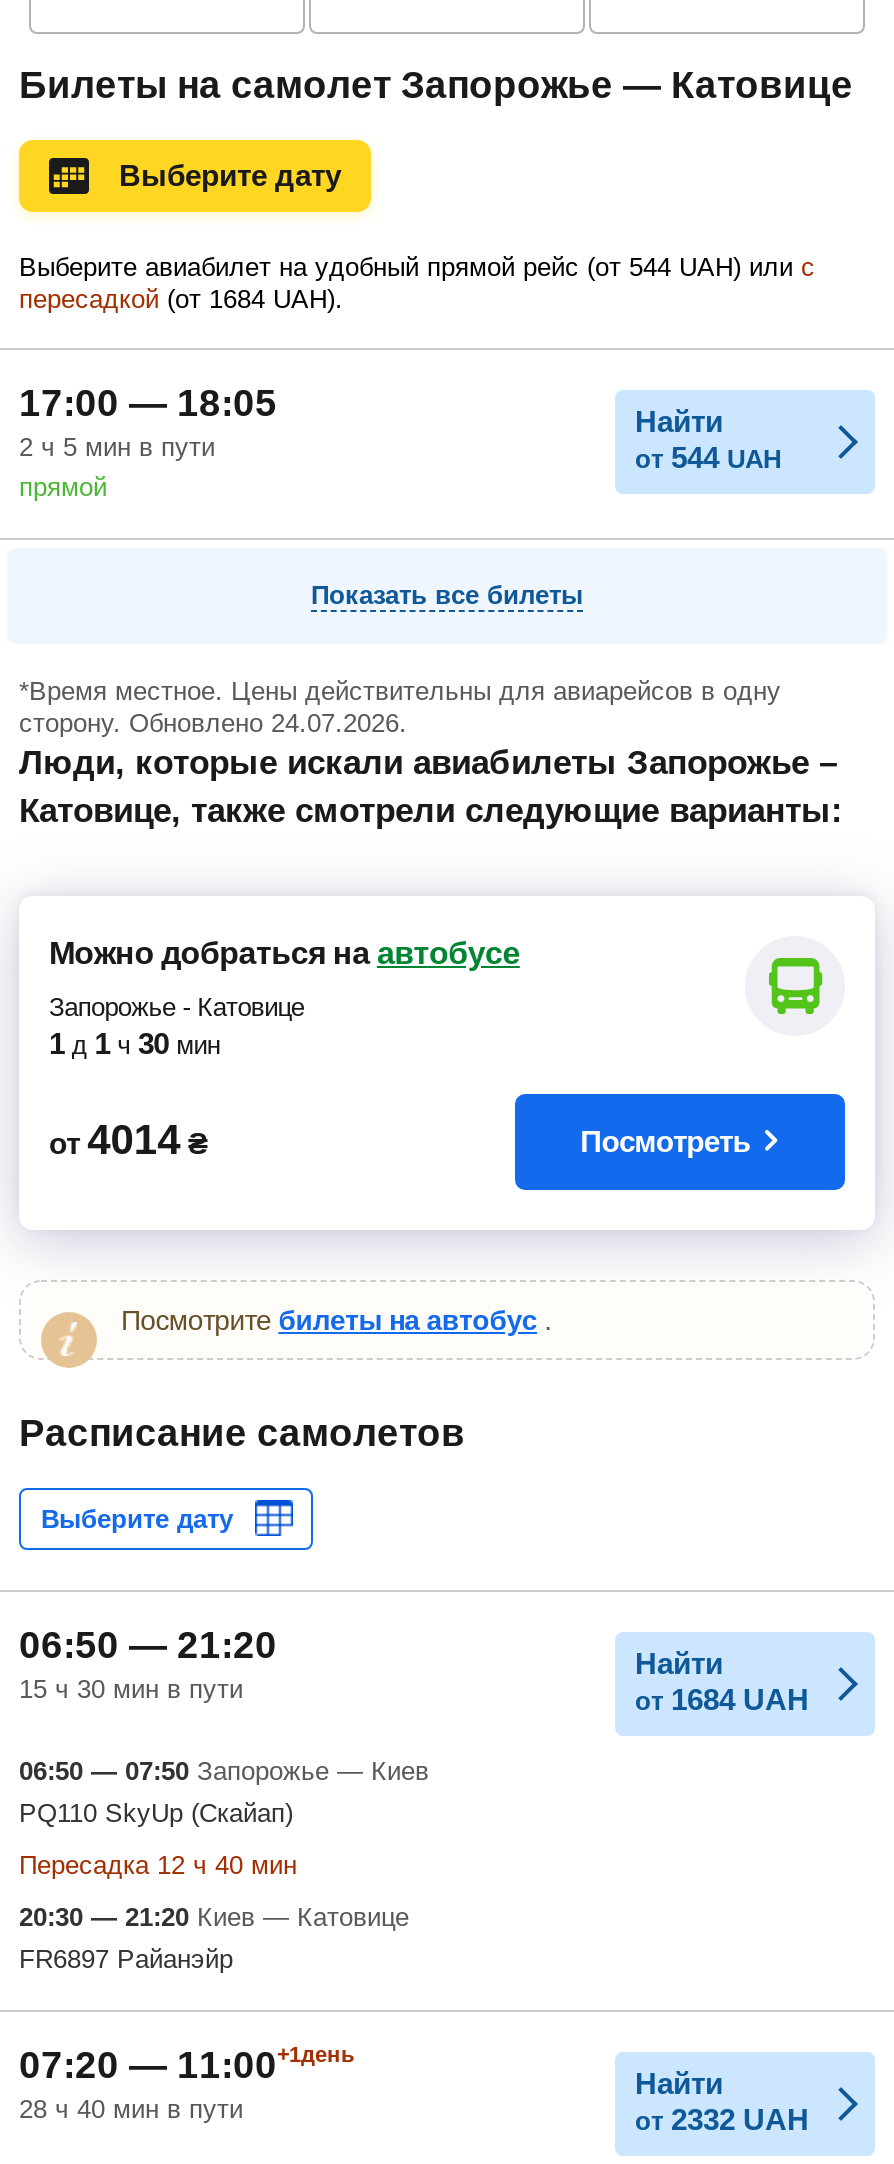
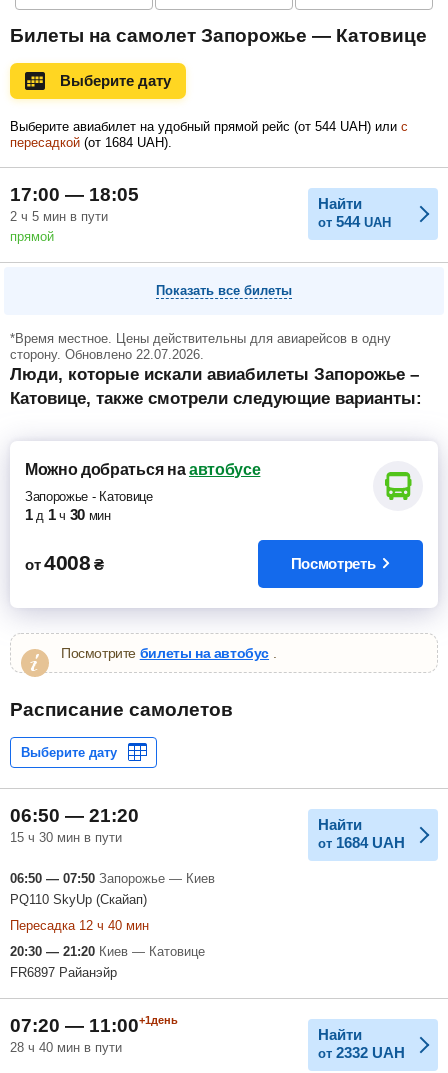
- сторону. Обновлено 24.07.2026.
+ сторону. Обновлено 22.07.2026.

- от 4014 ₴
+ от 4008 ₴
